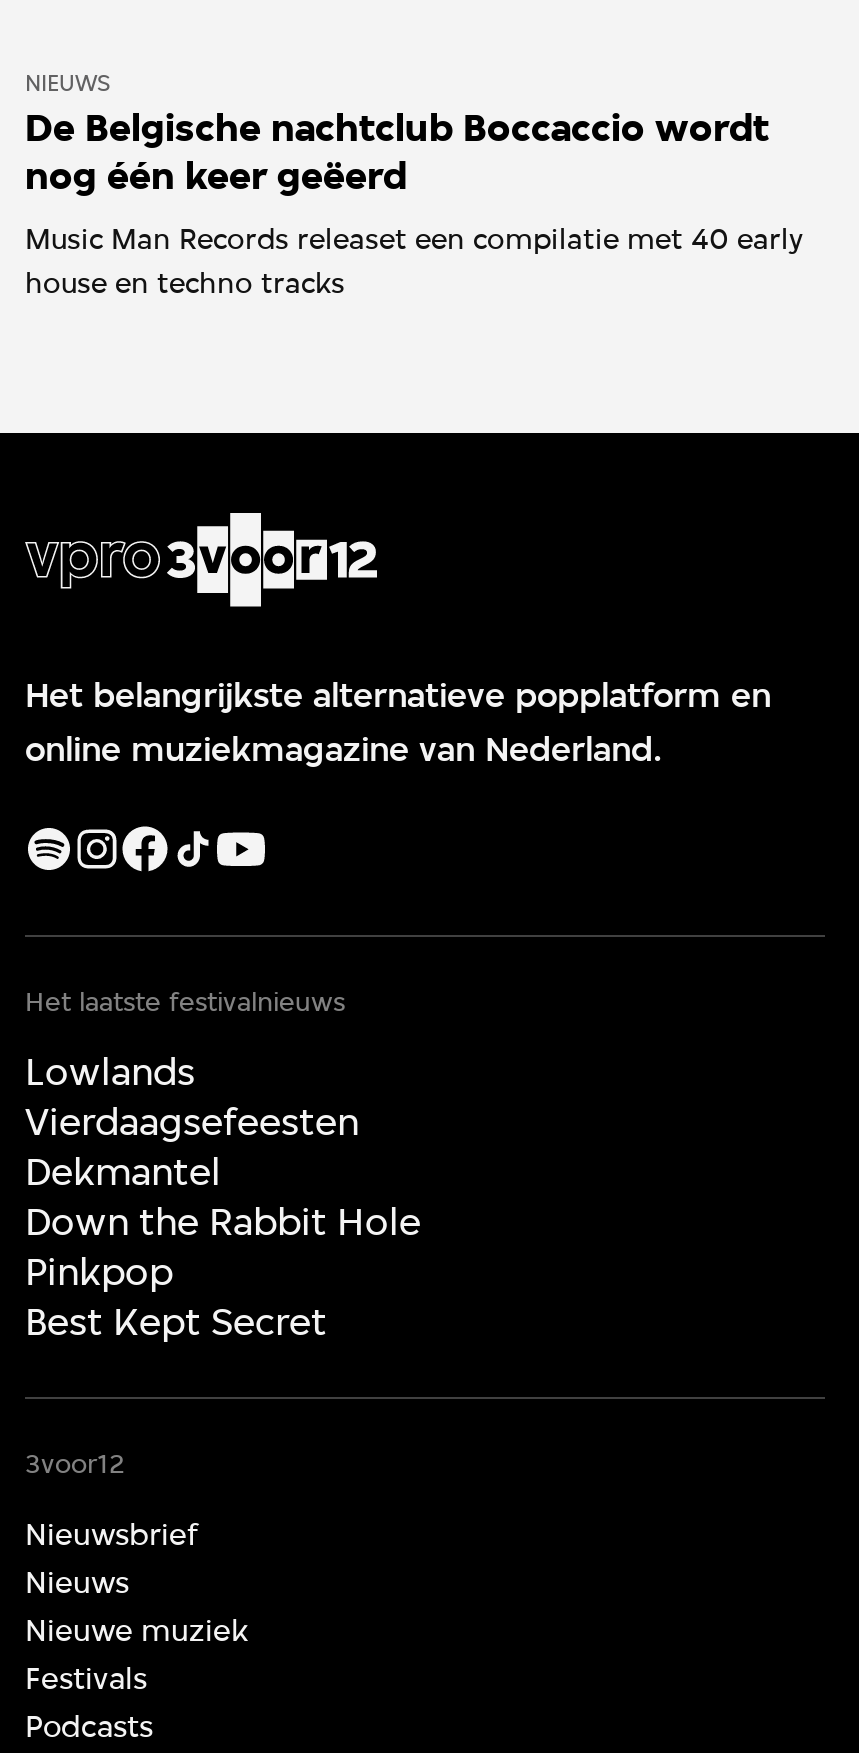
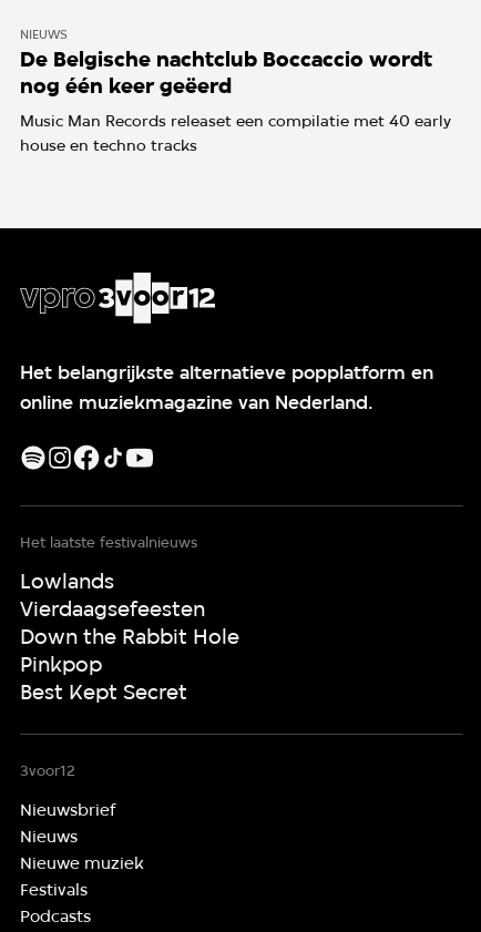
- Dekmantel
